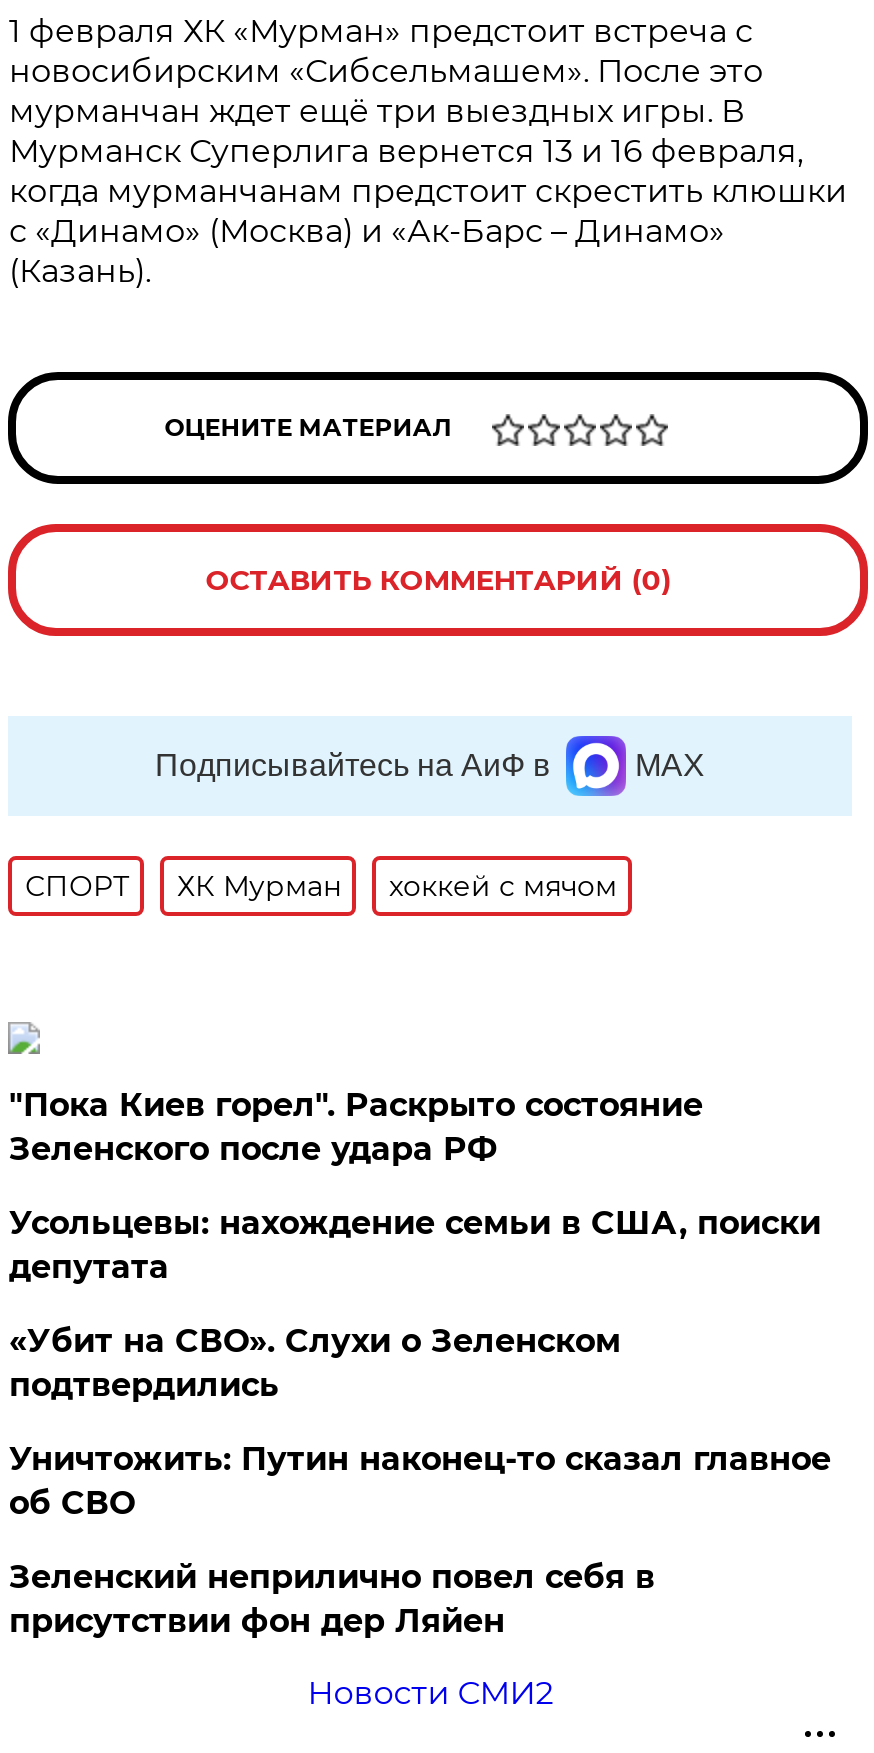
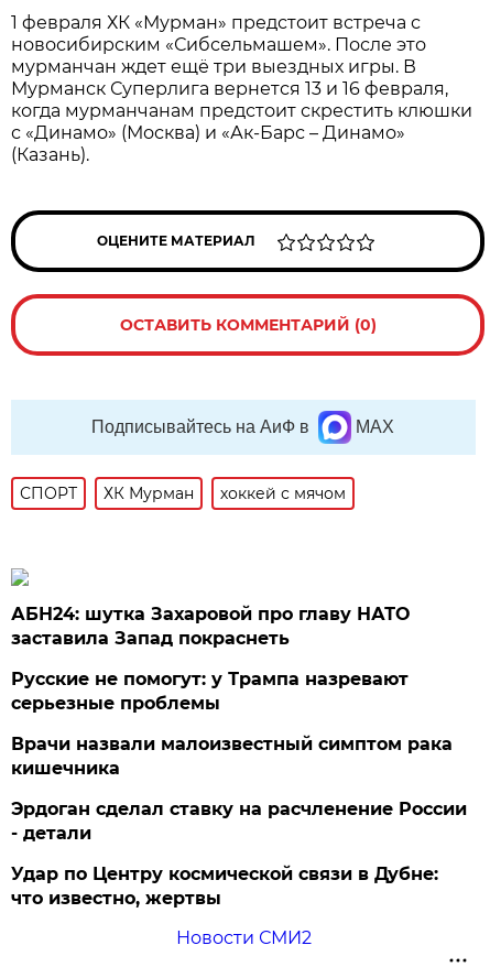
- "Пока Киев горел". Раскрыто состояние
- Зеленского после удара РФ
+ АБН24: шутка Захаровой про главу НАТО
+ заставила Запад покраснеть

- Усольцевы: нахождение семьи в США, поиски
- депутата
+ Русские не помогут: у Трампа назревают
+ серьезные проблемы

- «Убит на СВО». Слухи о Зеленском
- подтвердились
+ Врачи назвали малоизвестный симптом рака
+ кишечника

- Уничтожить: Путин наконец-то сказал главное
- об СВО
+ Эрдоган сделал ставку на расчленение России
+ - детали

- Зеленский неприлично повел cебя в
- присутствии фон дер Ляйен
+ Удар по Центру космической связи в Дубне:
+ что известно, жертвы
